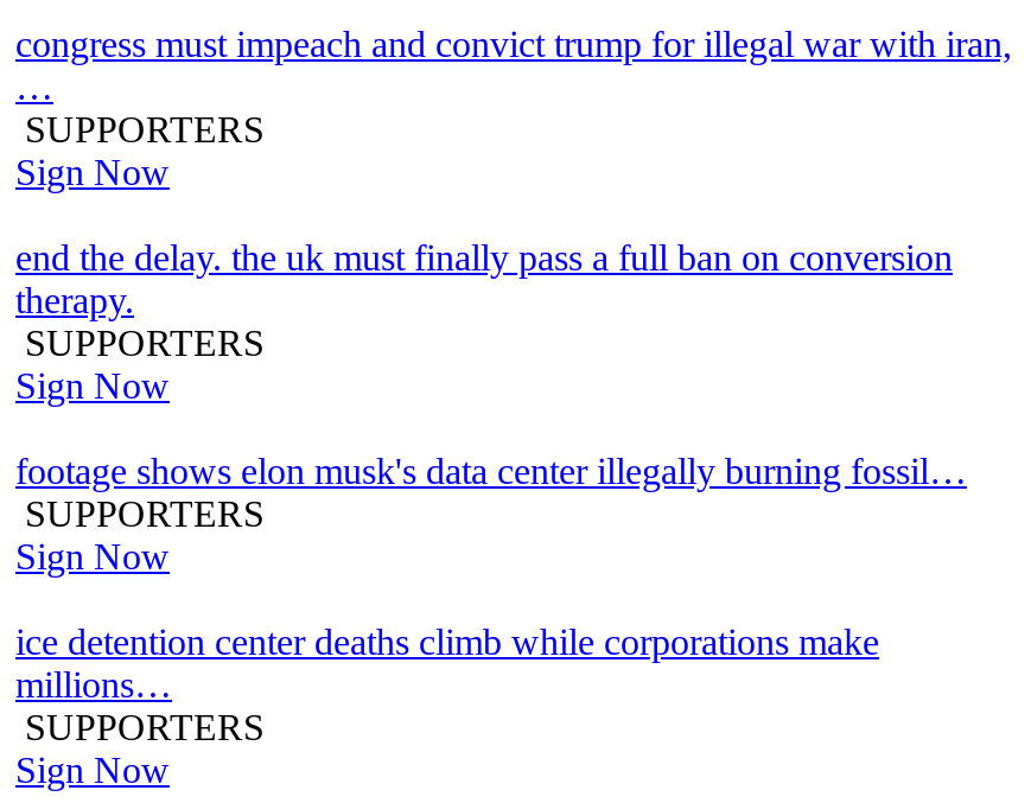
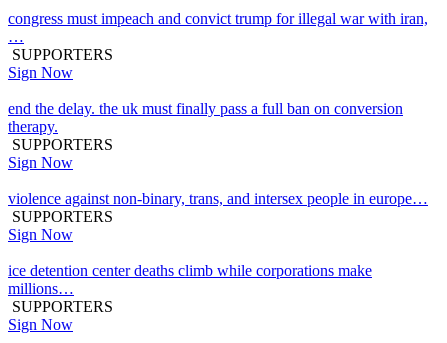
- footage shows elon musk's data center illegally burning fossil…
+ violence against non-binary, trans, and intersex people in europe…
